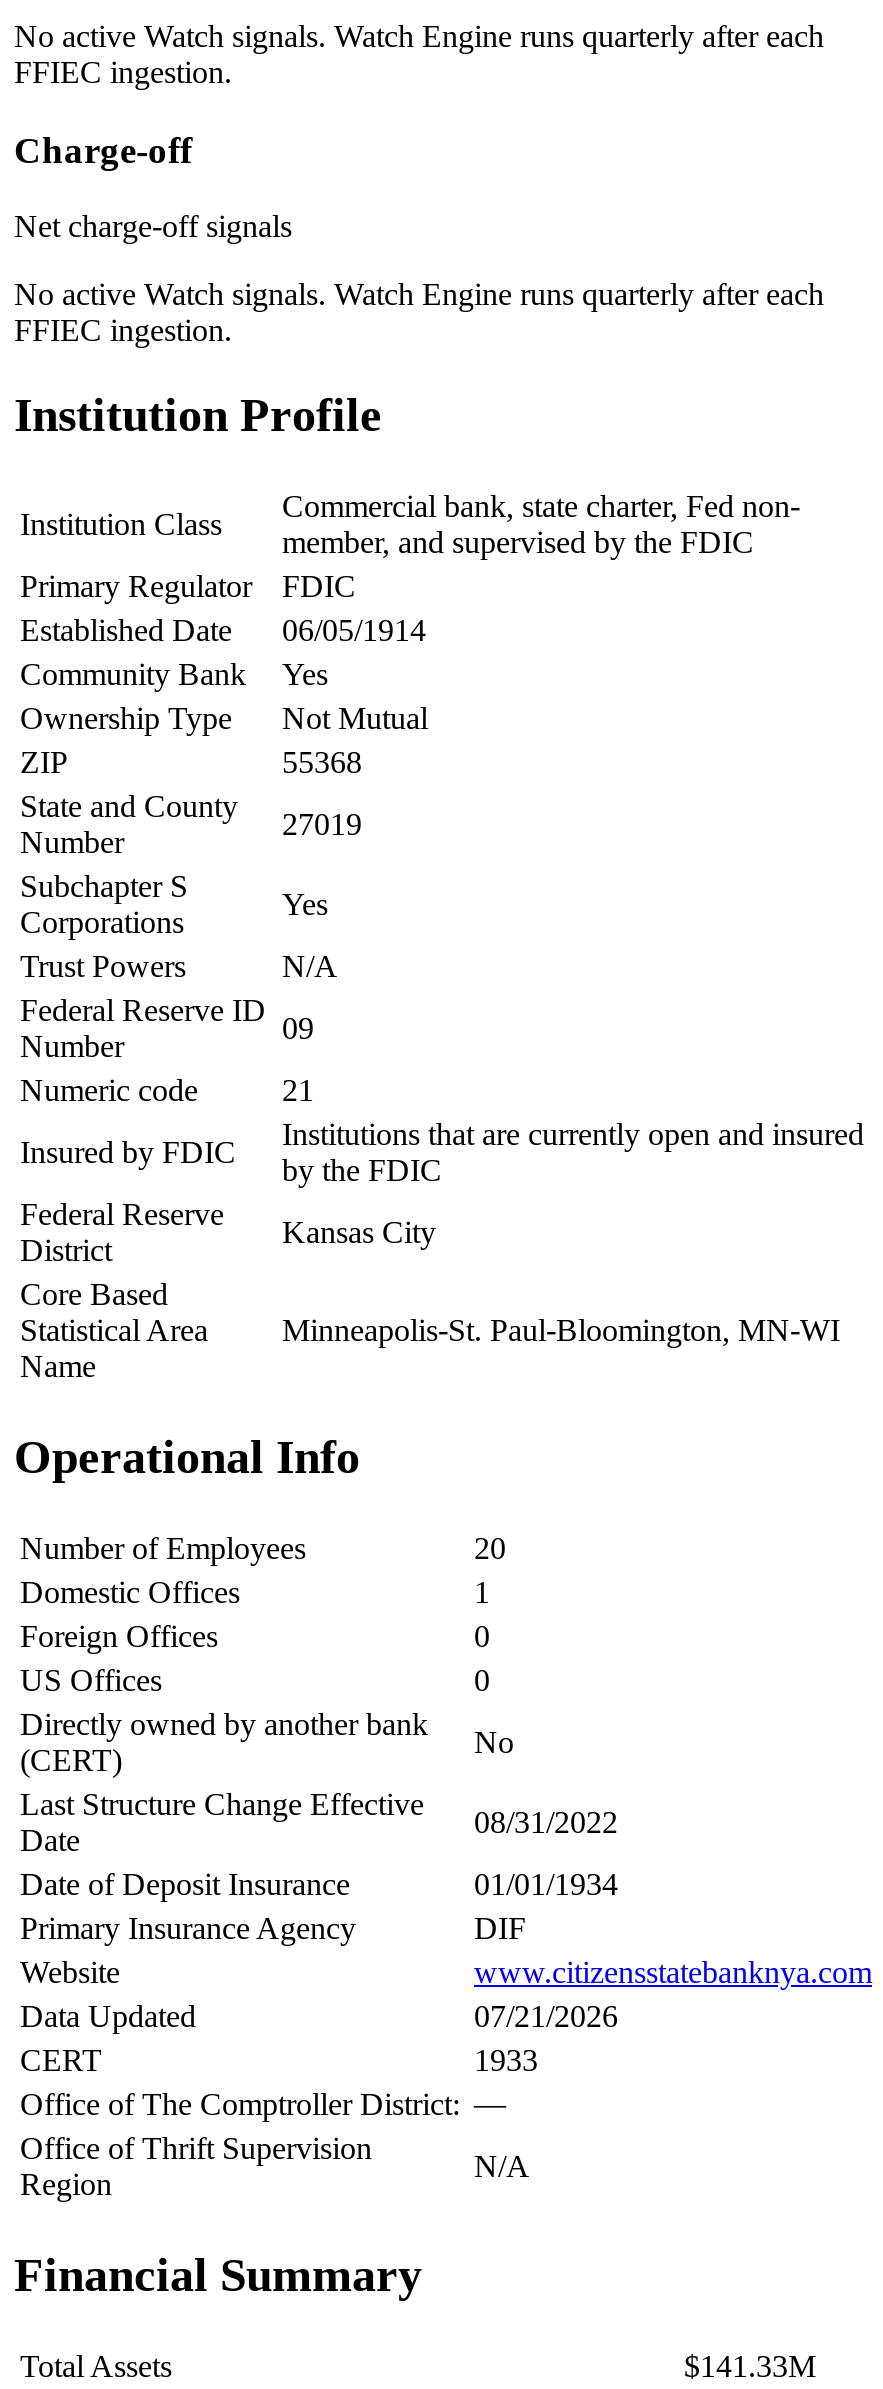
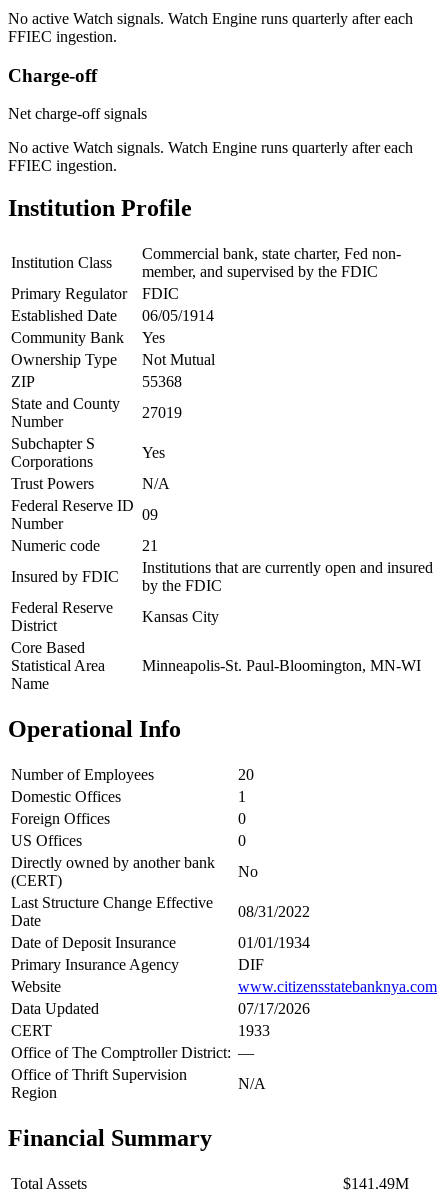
- 07/21/2026
+ 07/17/2026

- $141.33M
+ $141.49M
